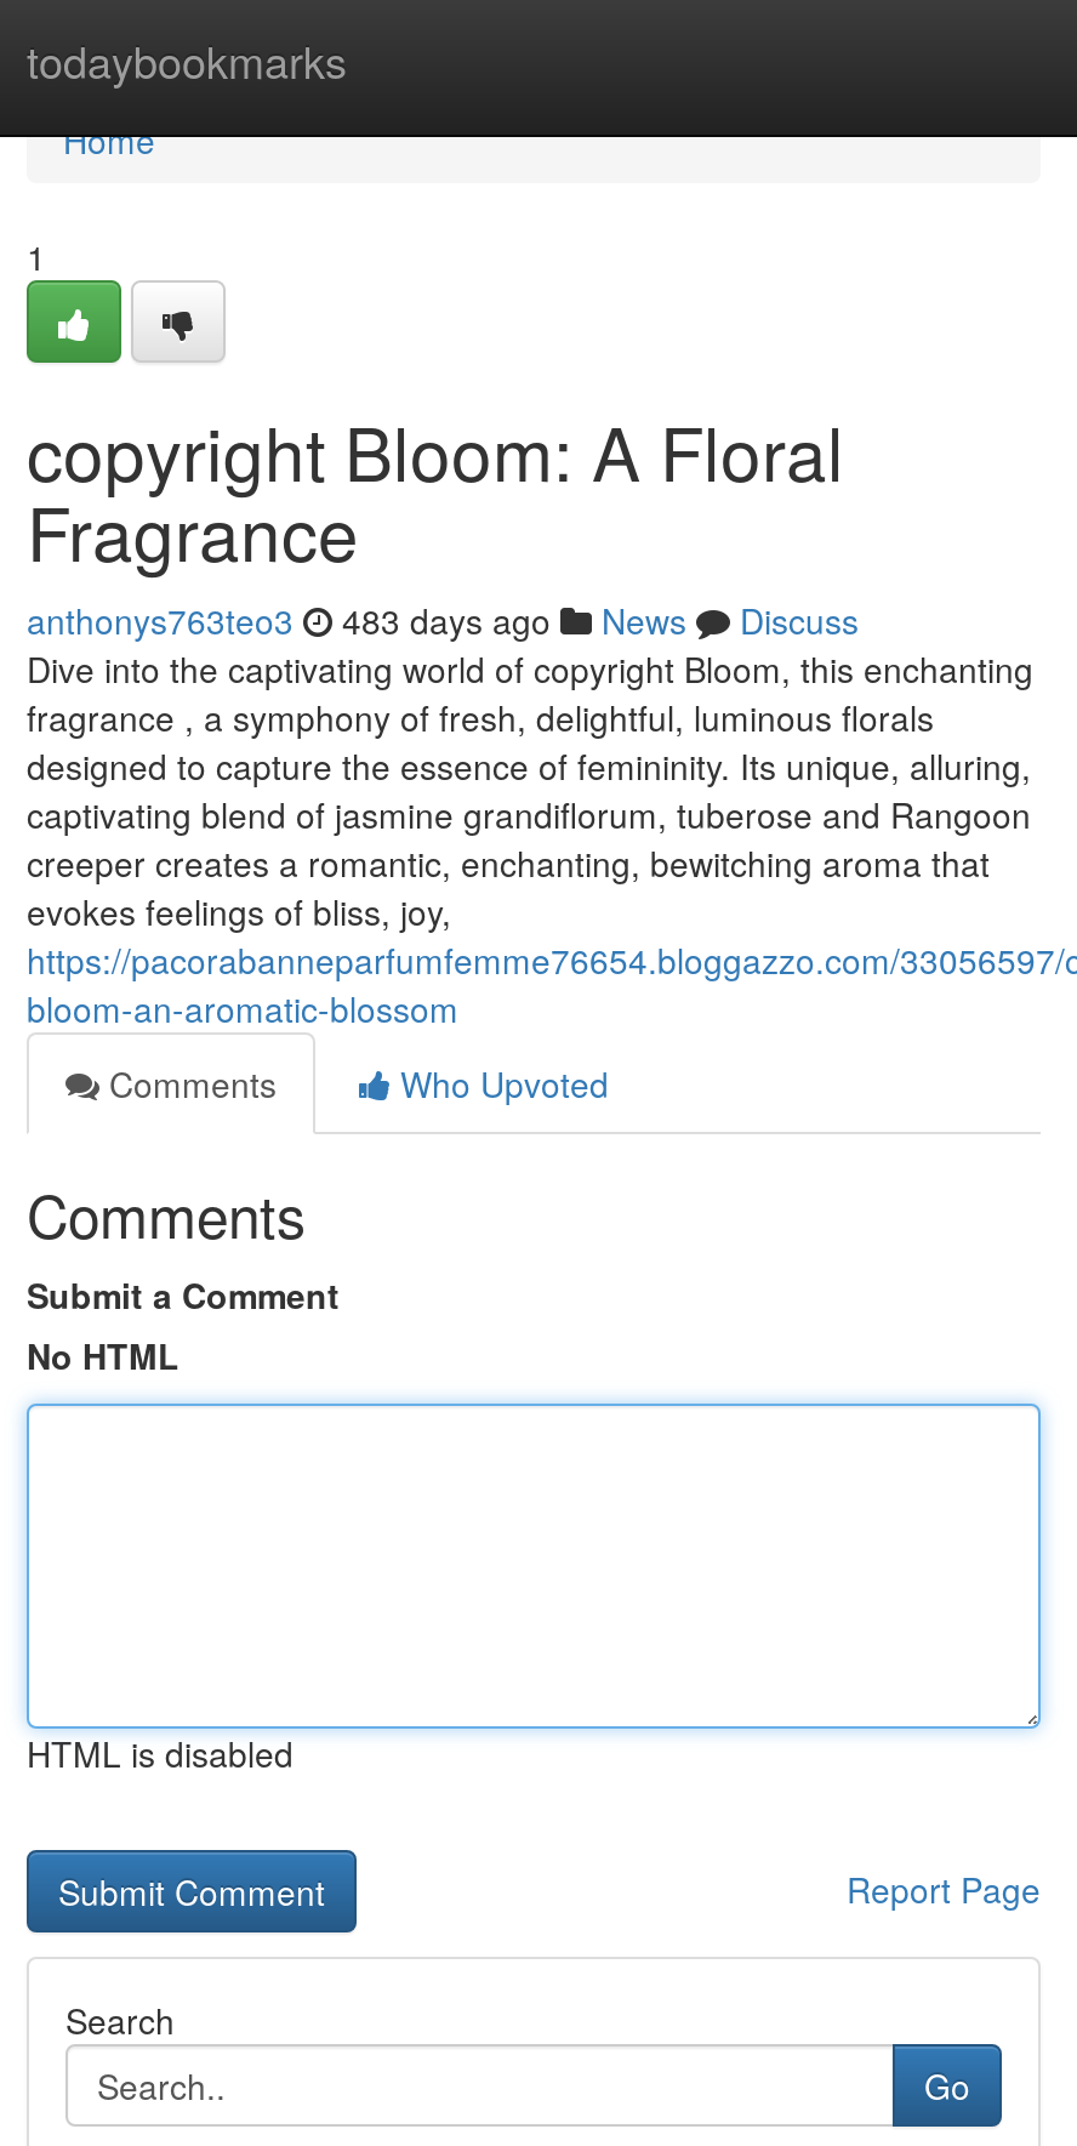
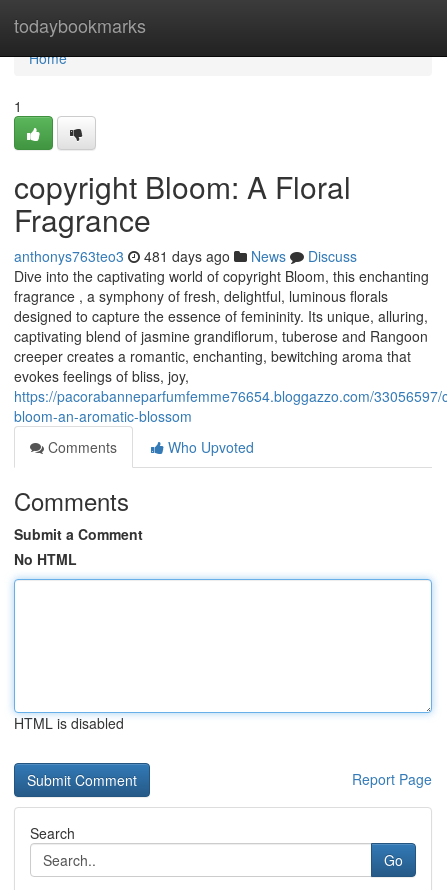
- anthonys763teo3 483 days ago News Discuss
+ anthonys763teo3 481 days ago News Discuss
